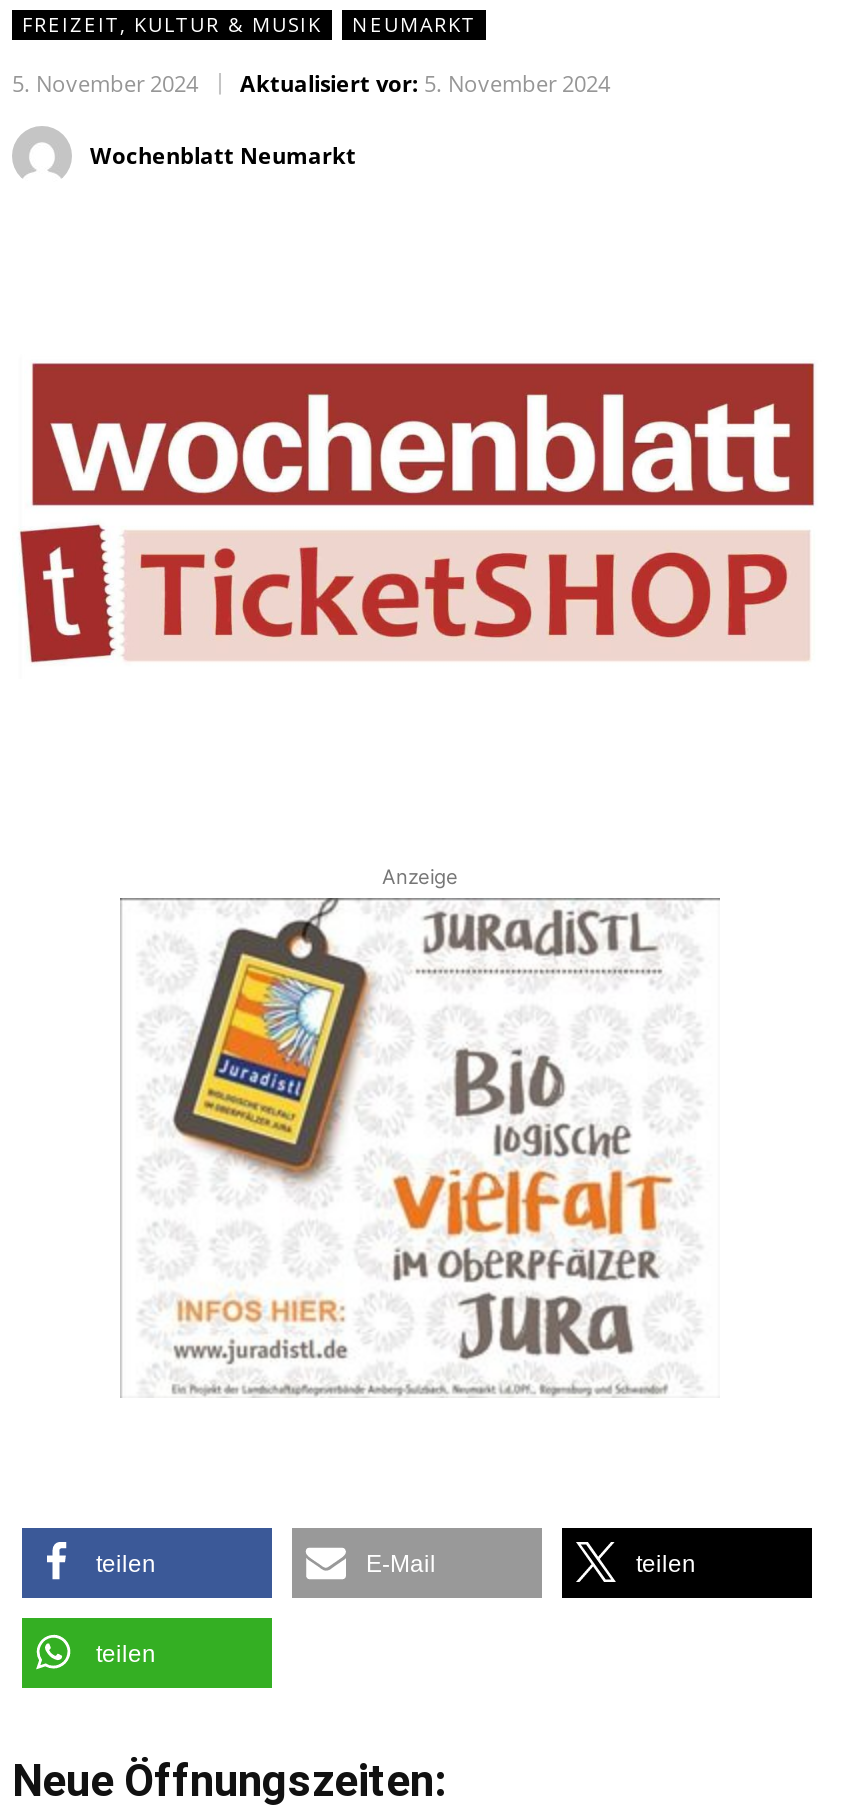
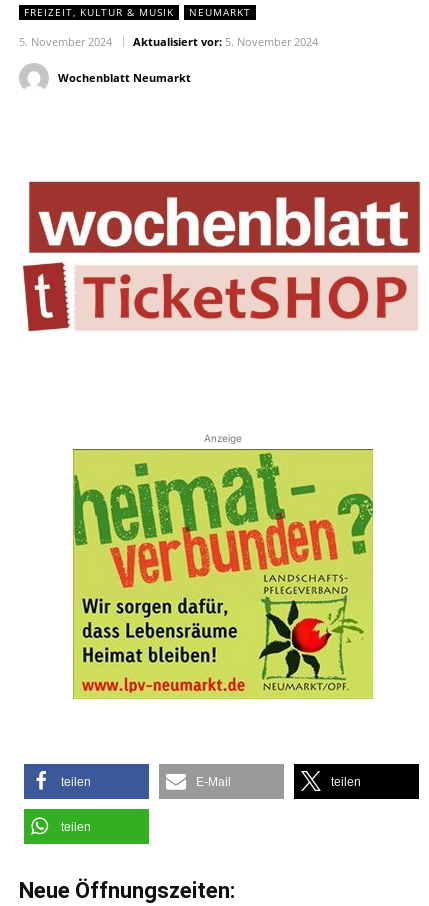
- [image]
+ [image]
